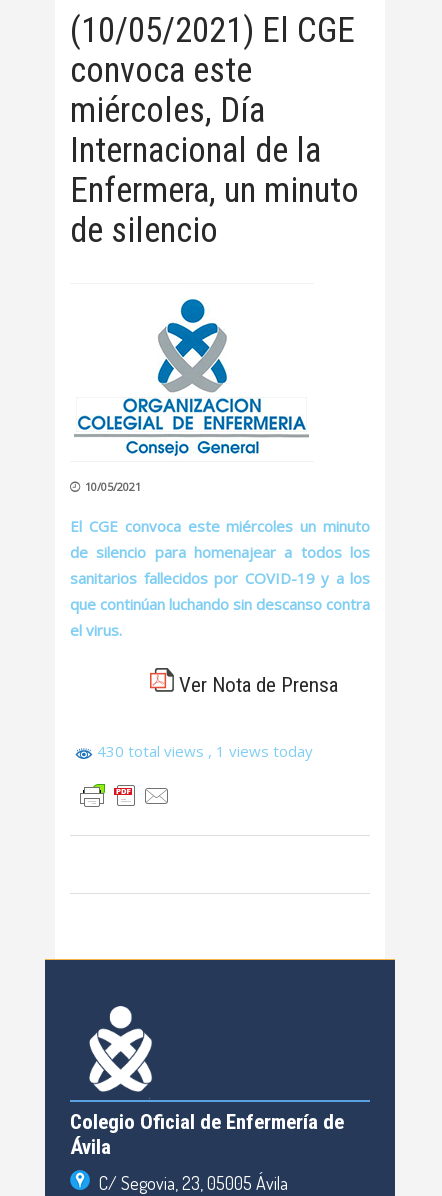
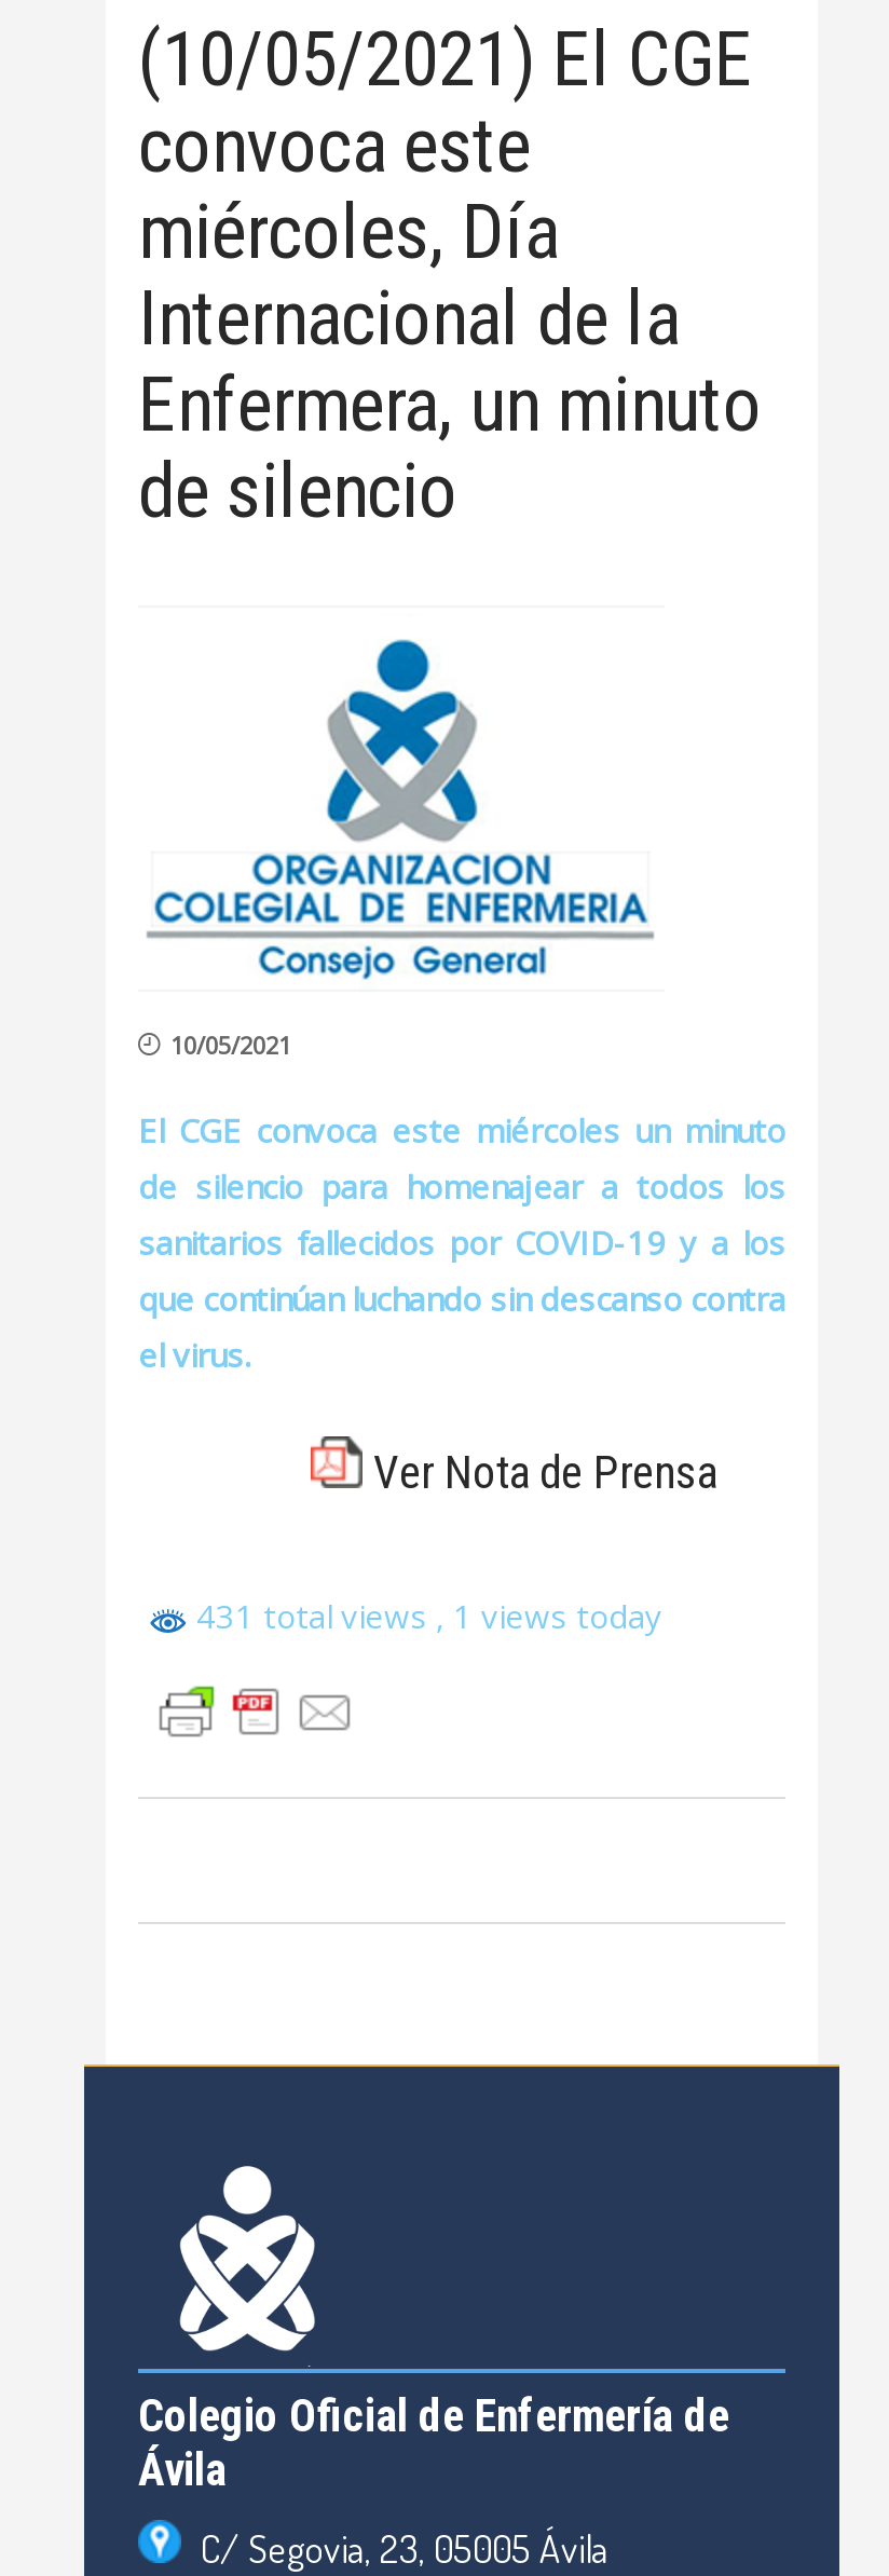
- 430 total views, 1 views today
+ 431 total views, 1 views today
